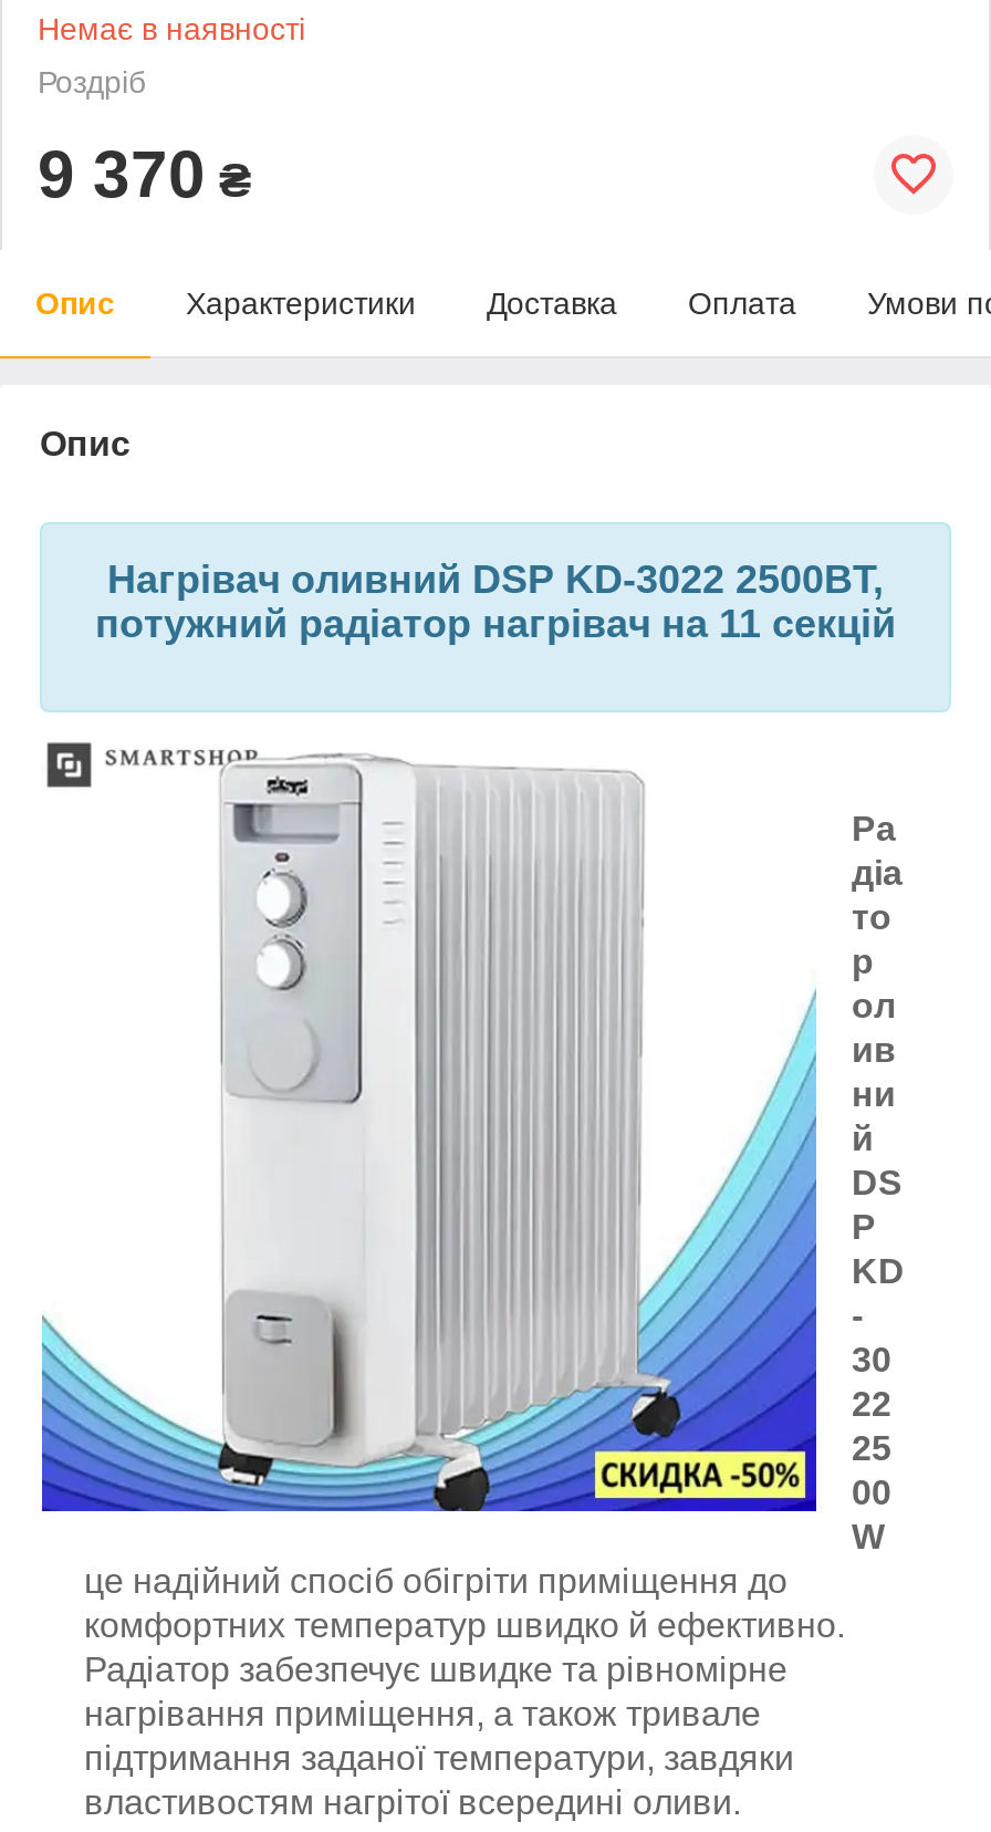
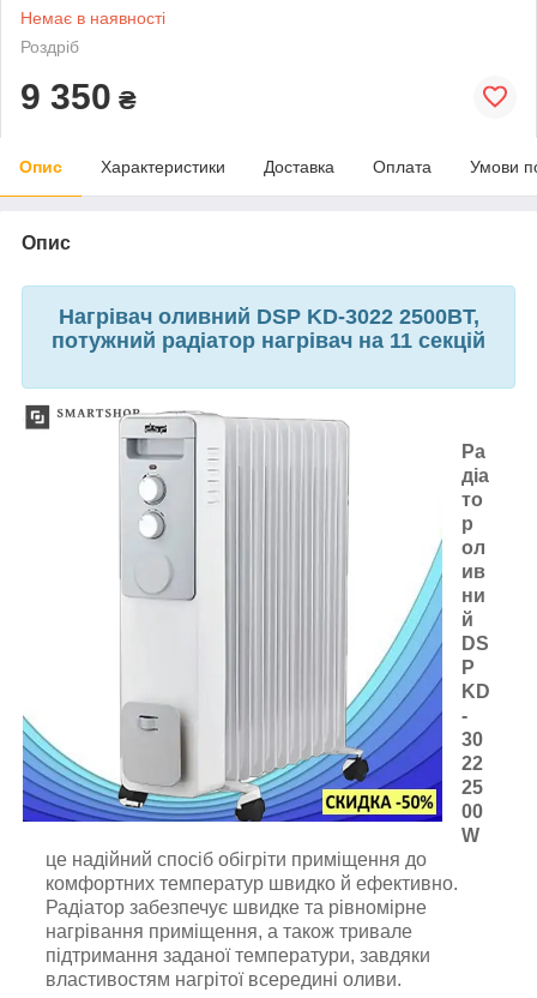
- 9 370 ₴
+ 9 350 ₴
